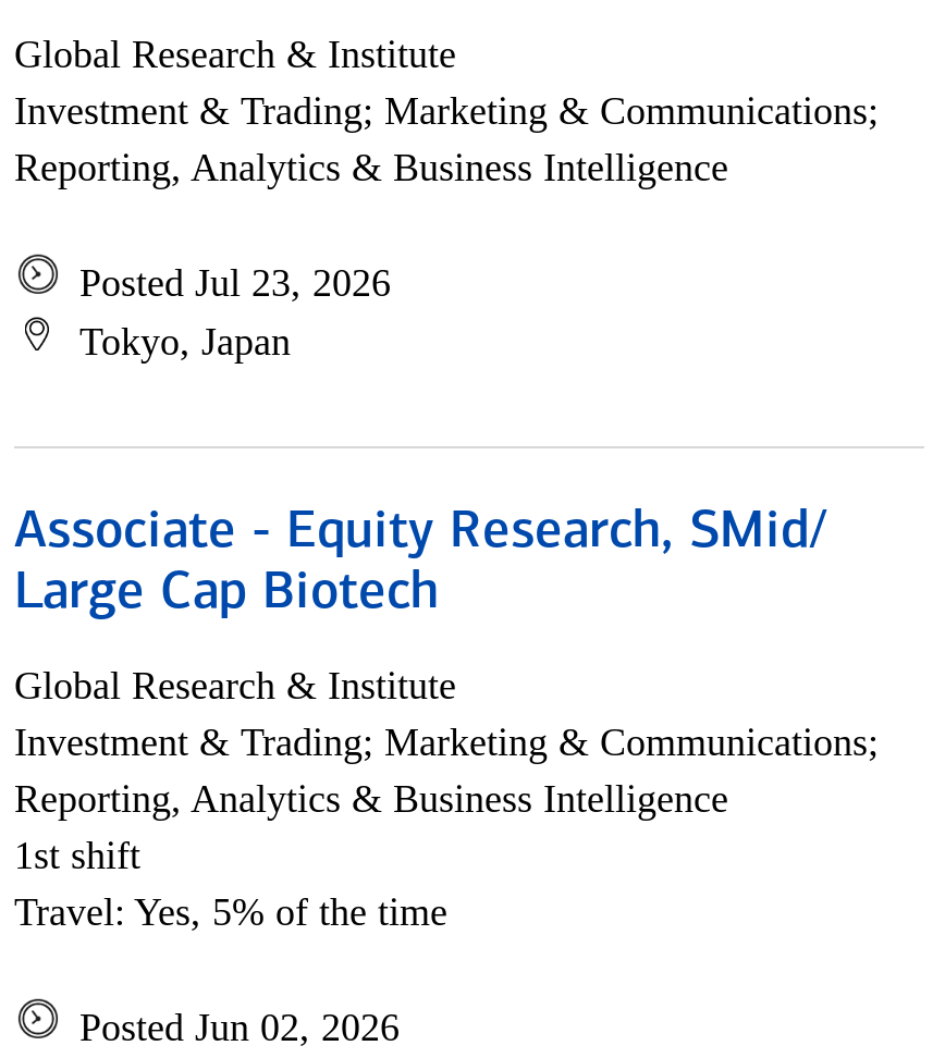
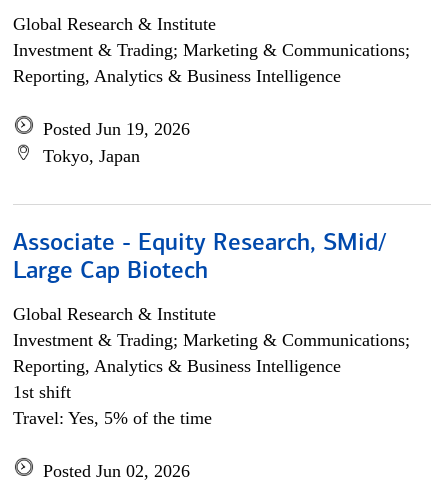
- Posted Jul 23, 2026
+ Posted Jun 19, 2026
